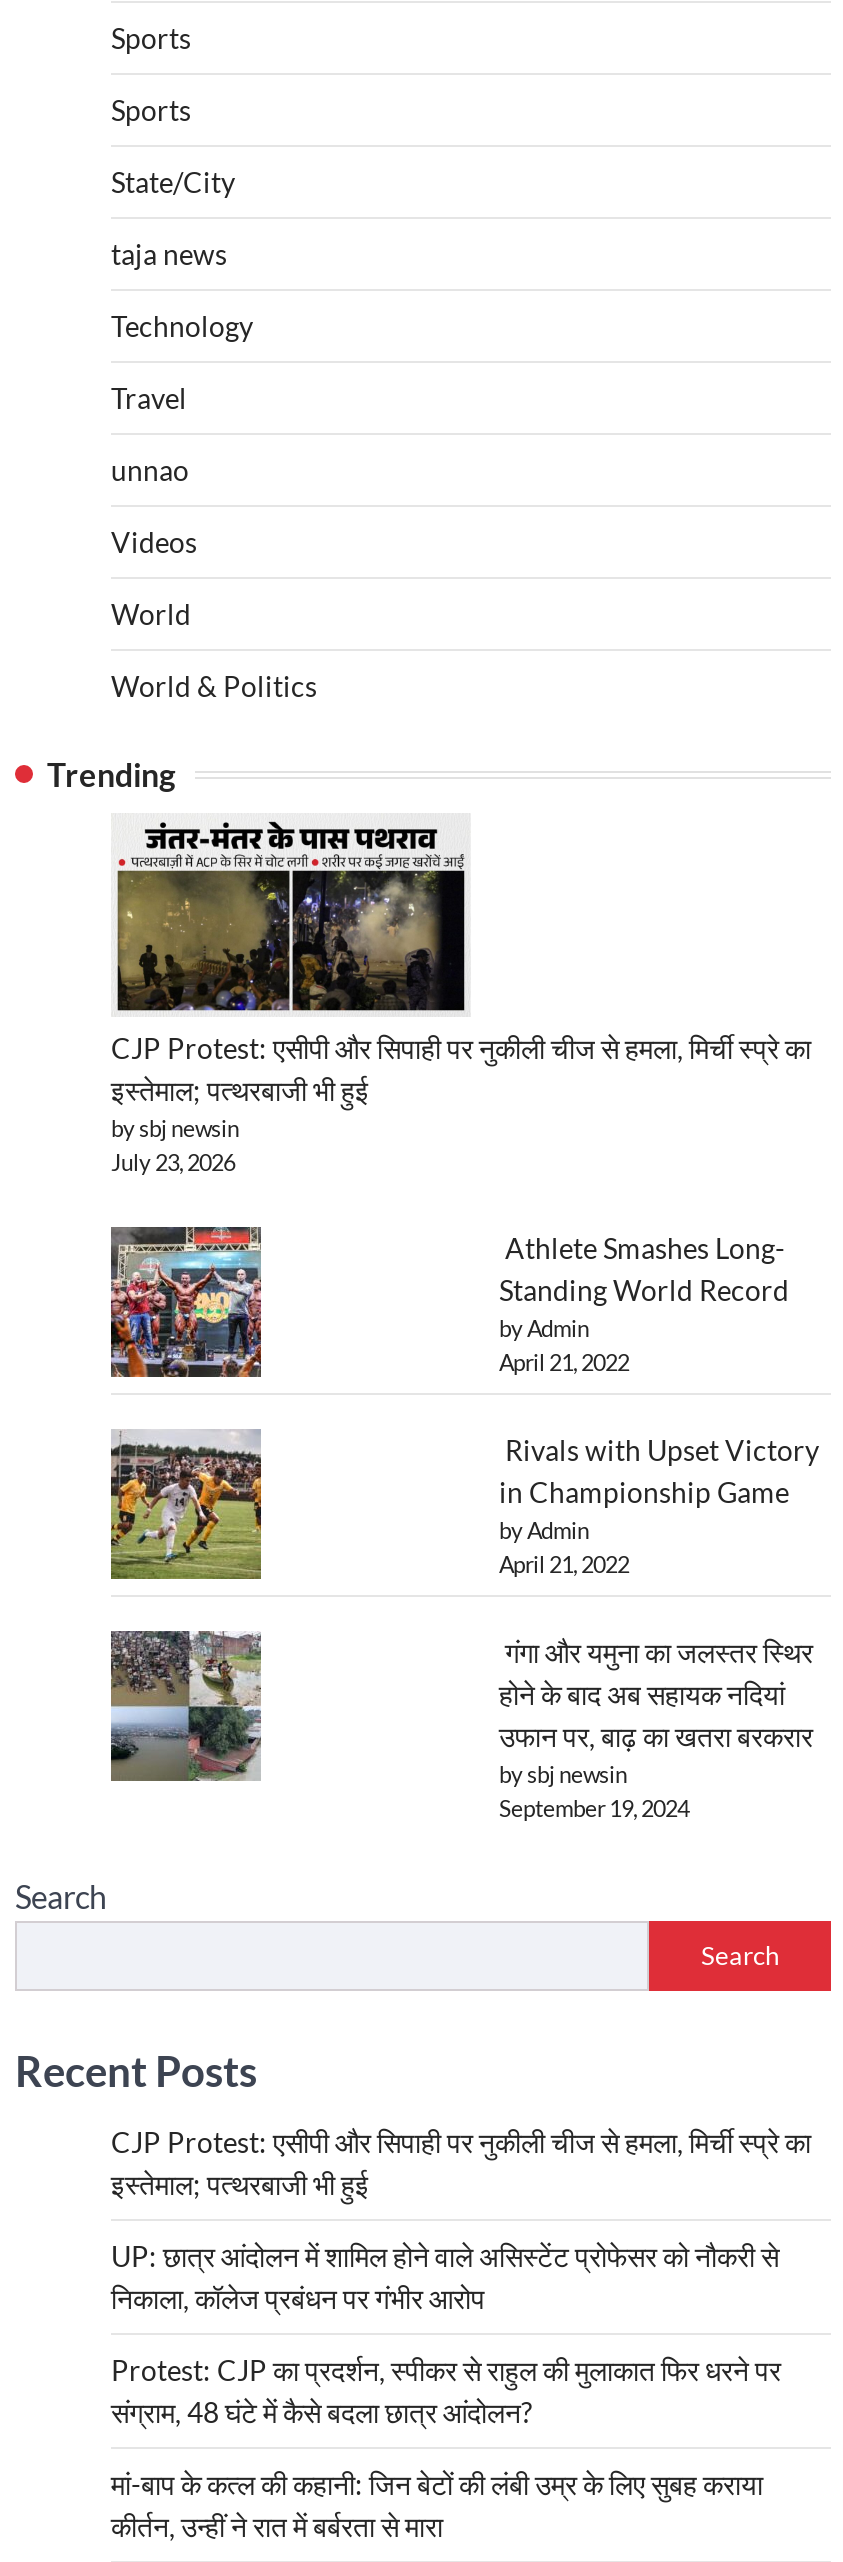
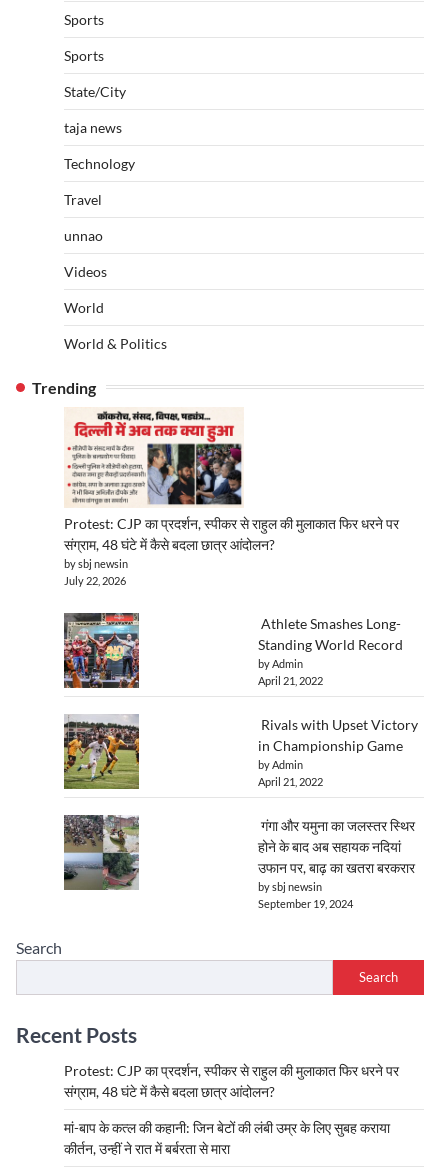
- [image]
- CJP Protest: एसीपी और सिपाही पर नुकीली चीज से हमला, मिर्ची स्प्रे का
- इस्तेमाल; पत्थरबाजी भी हुई
+ [image]
+ Protest: CJP का प्रदर्शन, स्पीकर से राहुल की मुलाकात फिर धरने पर
+ संग्राम, 48 घंटे में कैसे बदला छात्र आंदोलन?

- July 23, 2026
+ July 22, 2026

- CJP Protest: एसीपी और सिपाही पर नुकीली चीज से हमला, मिर्ची स्प्रे का
- इस्तेमाल; पत्थरबाजी भी हुई
- UP: छात्र आंदोलन में शामिल होने वाले असिस्टेंट प्रोफेसर को नौकरी से
- निकाला, कॉलेज प्रबंधन पर गंभीर आरोप
